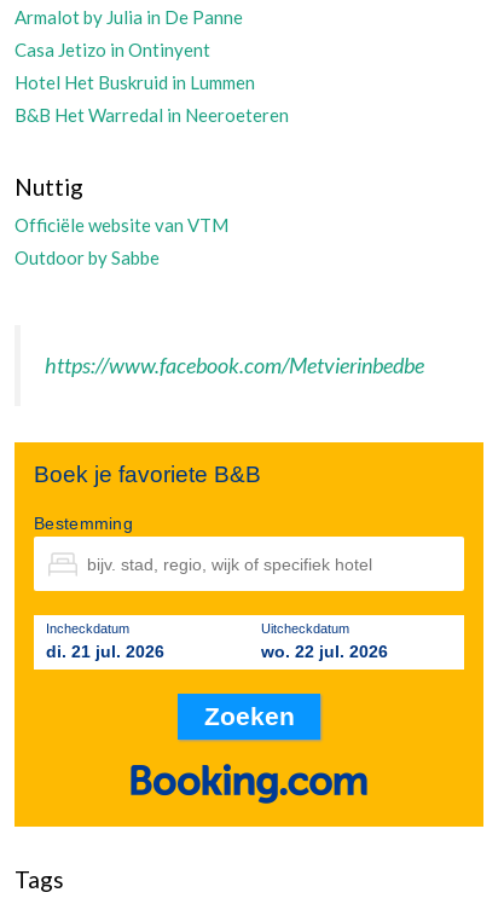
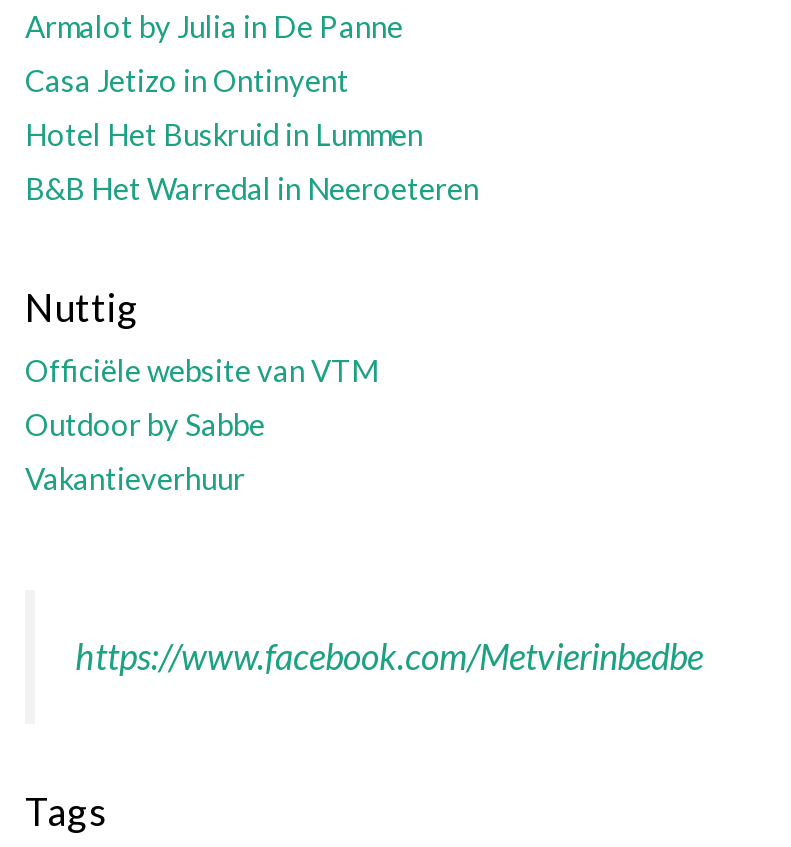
+ Vakantieverhuur

moved down: https://www.facebook.com/Metvierinbedbe

- [image]
- Boek je favoriete B&B
- Bestemming

- Incheckdatum
- di. 21 jul. 2026

- Uitcheckdatum
- wo. 22 jul. 2026
